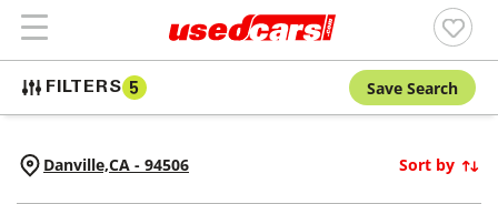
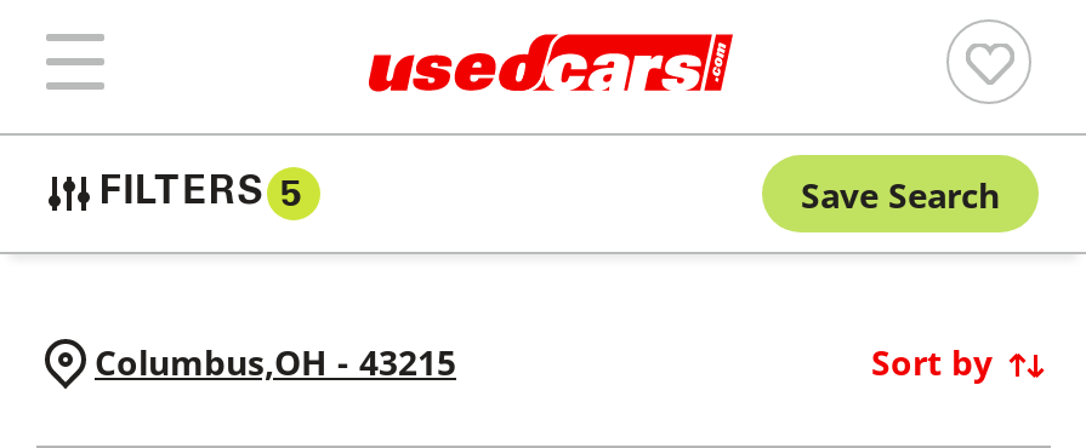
- Danville,CA - 94506
+ Columbus,OH - 43215
